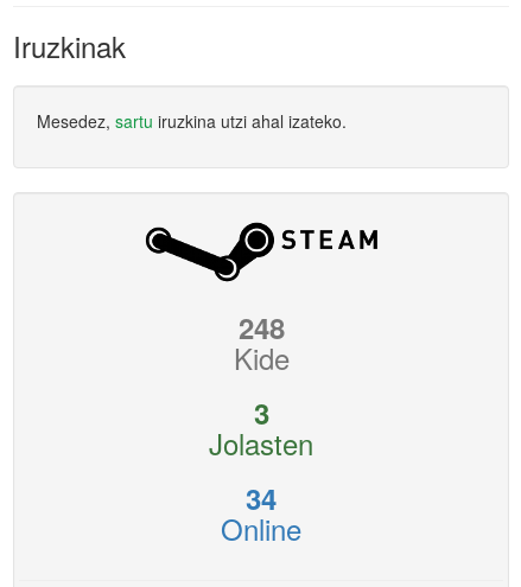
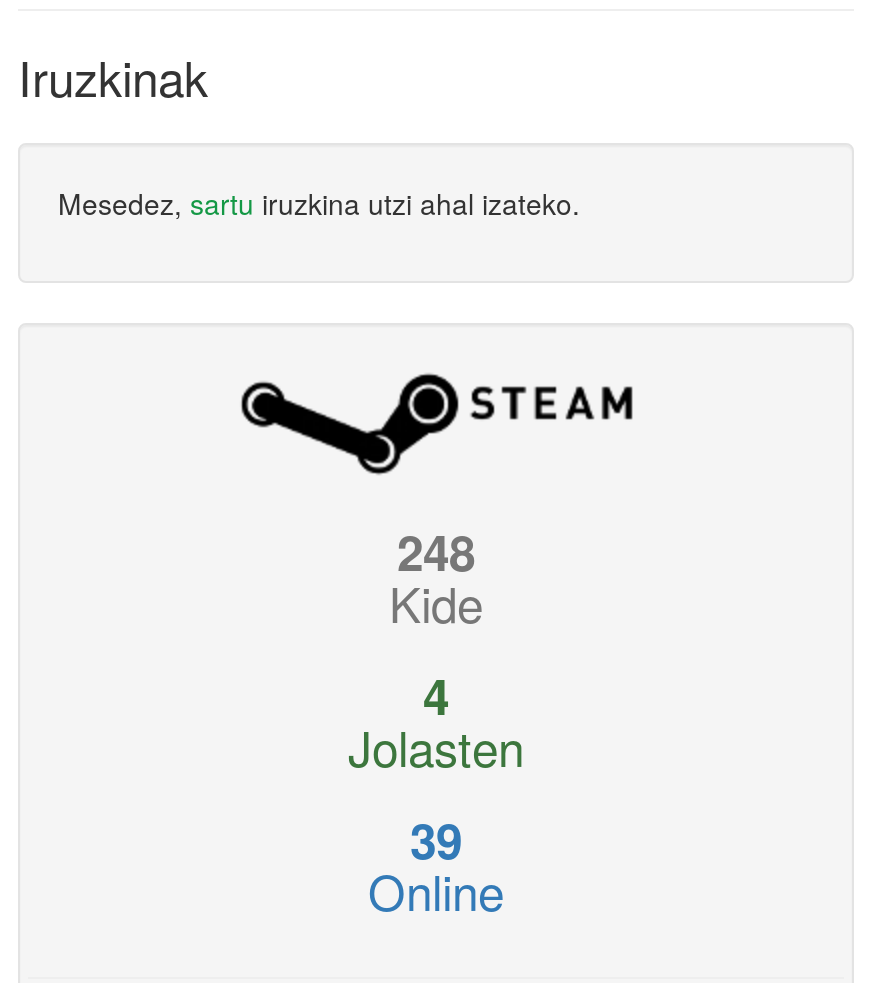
- 3
+ 4

- 34
+ 39
